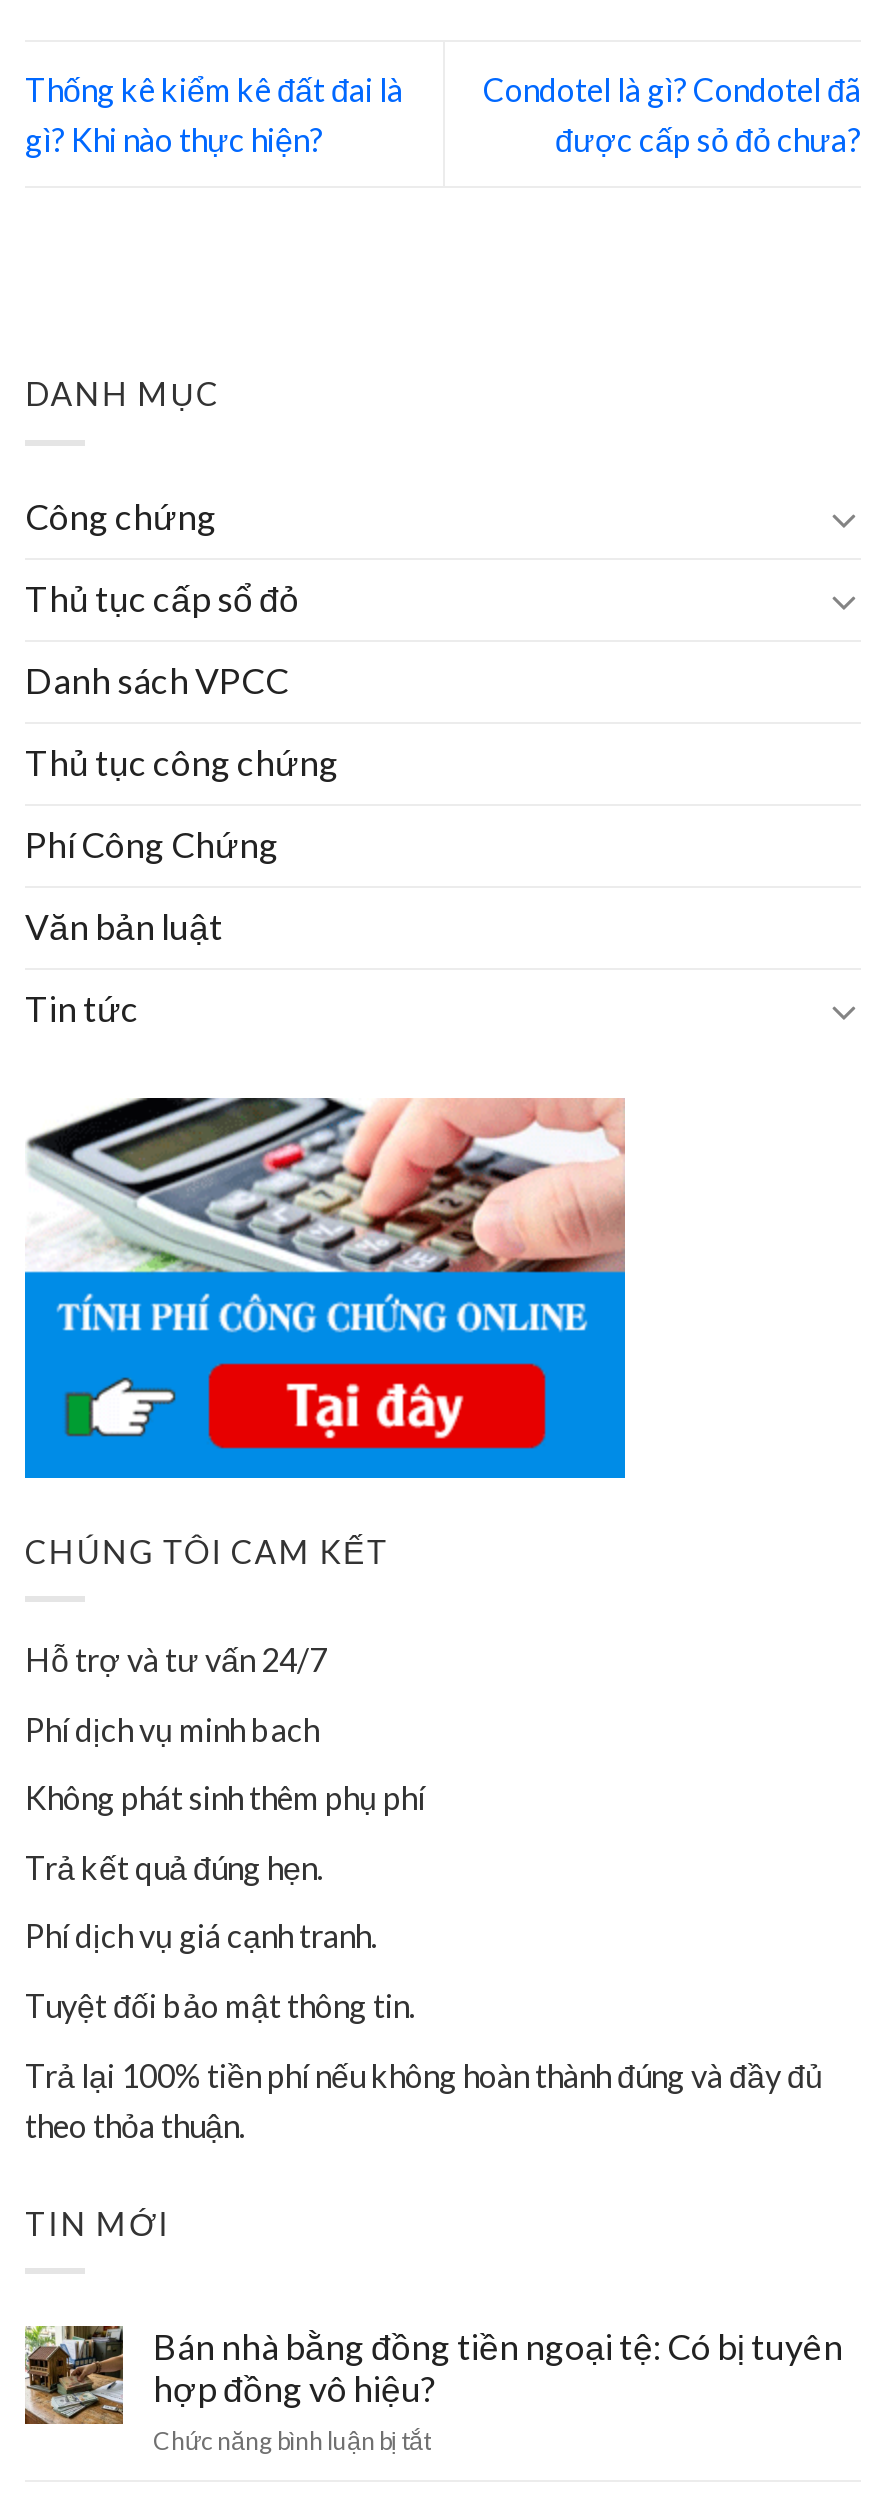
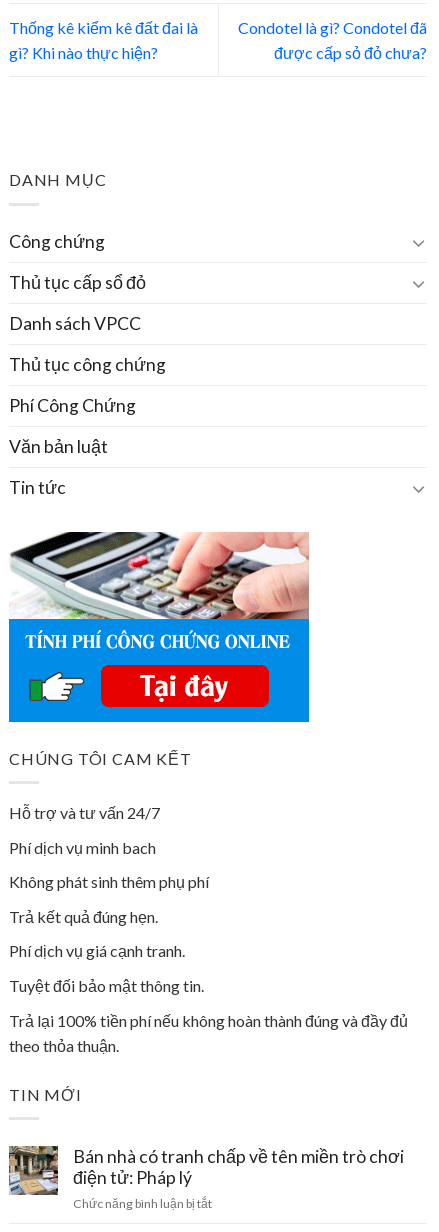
- [image]
- Bán nhà bằng đồng tiền ngoại tệ: Có bị tuyên
- hợp đồng vô hiệu?
+ [image]
+ Bán nhà có tranh chấp về tên miền trò chơi
+ điện tử: Pháp lý
